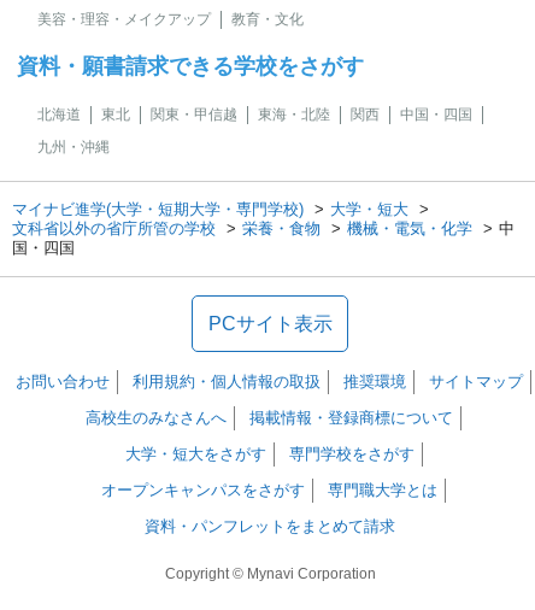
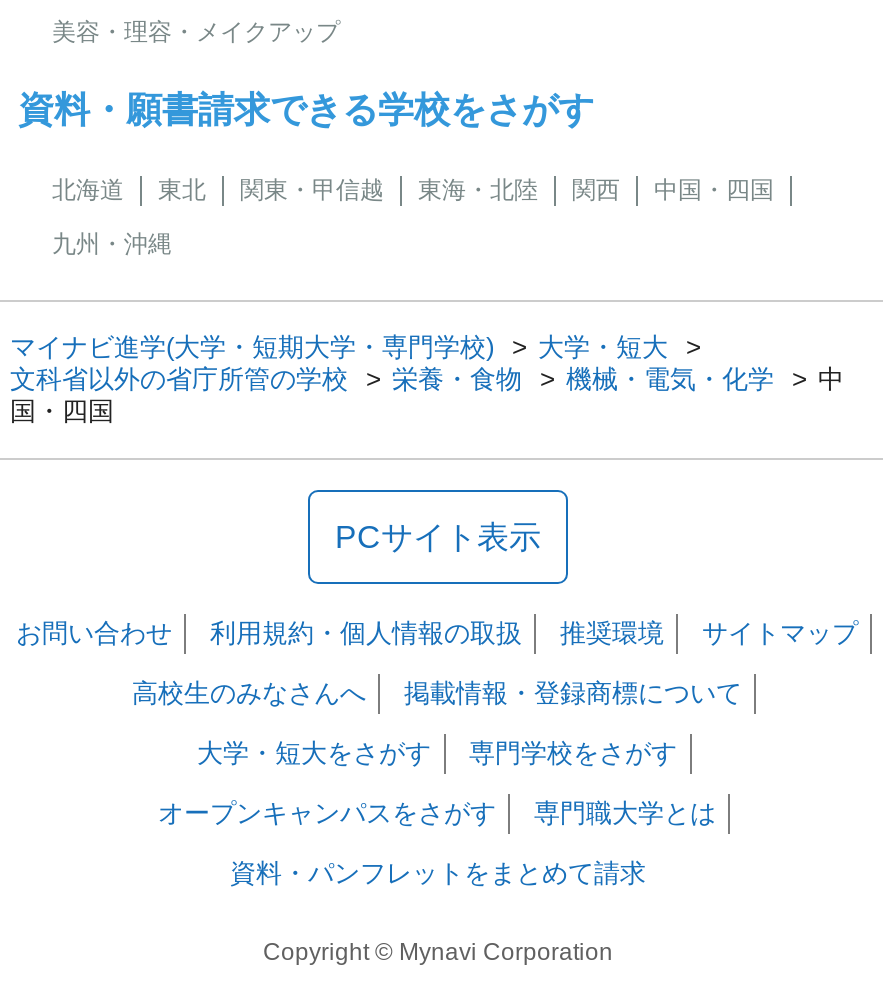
- 教育・文化
